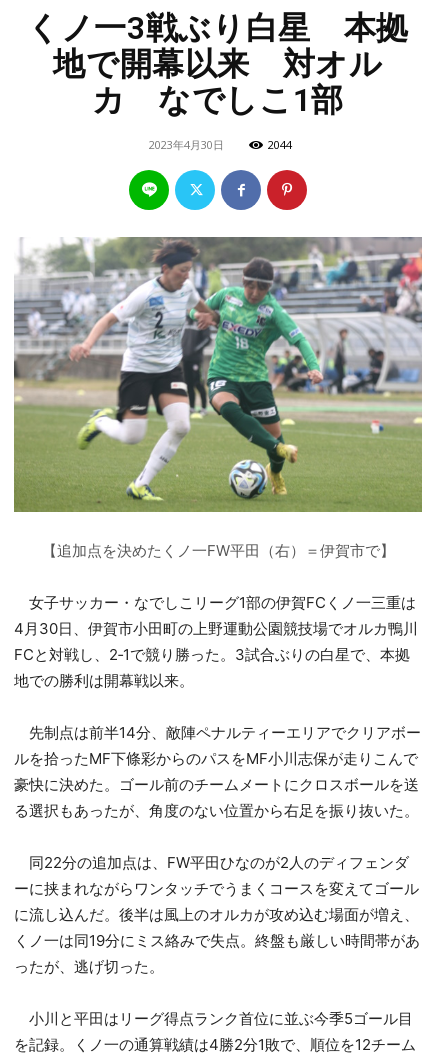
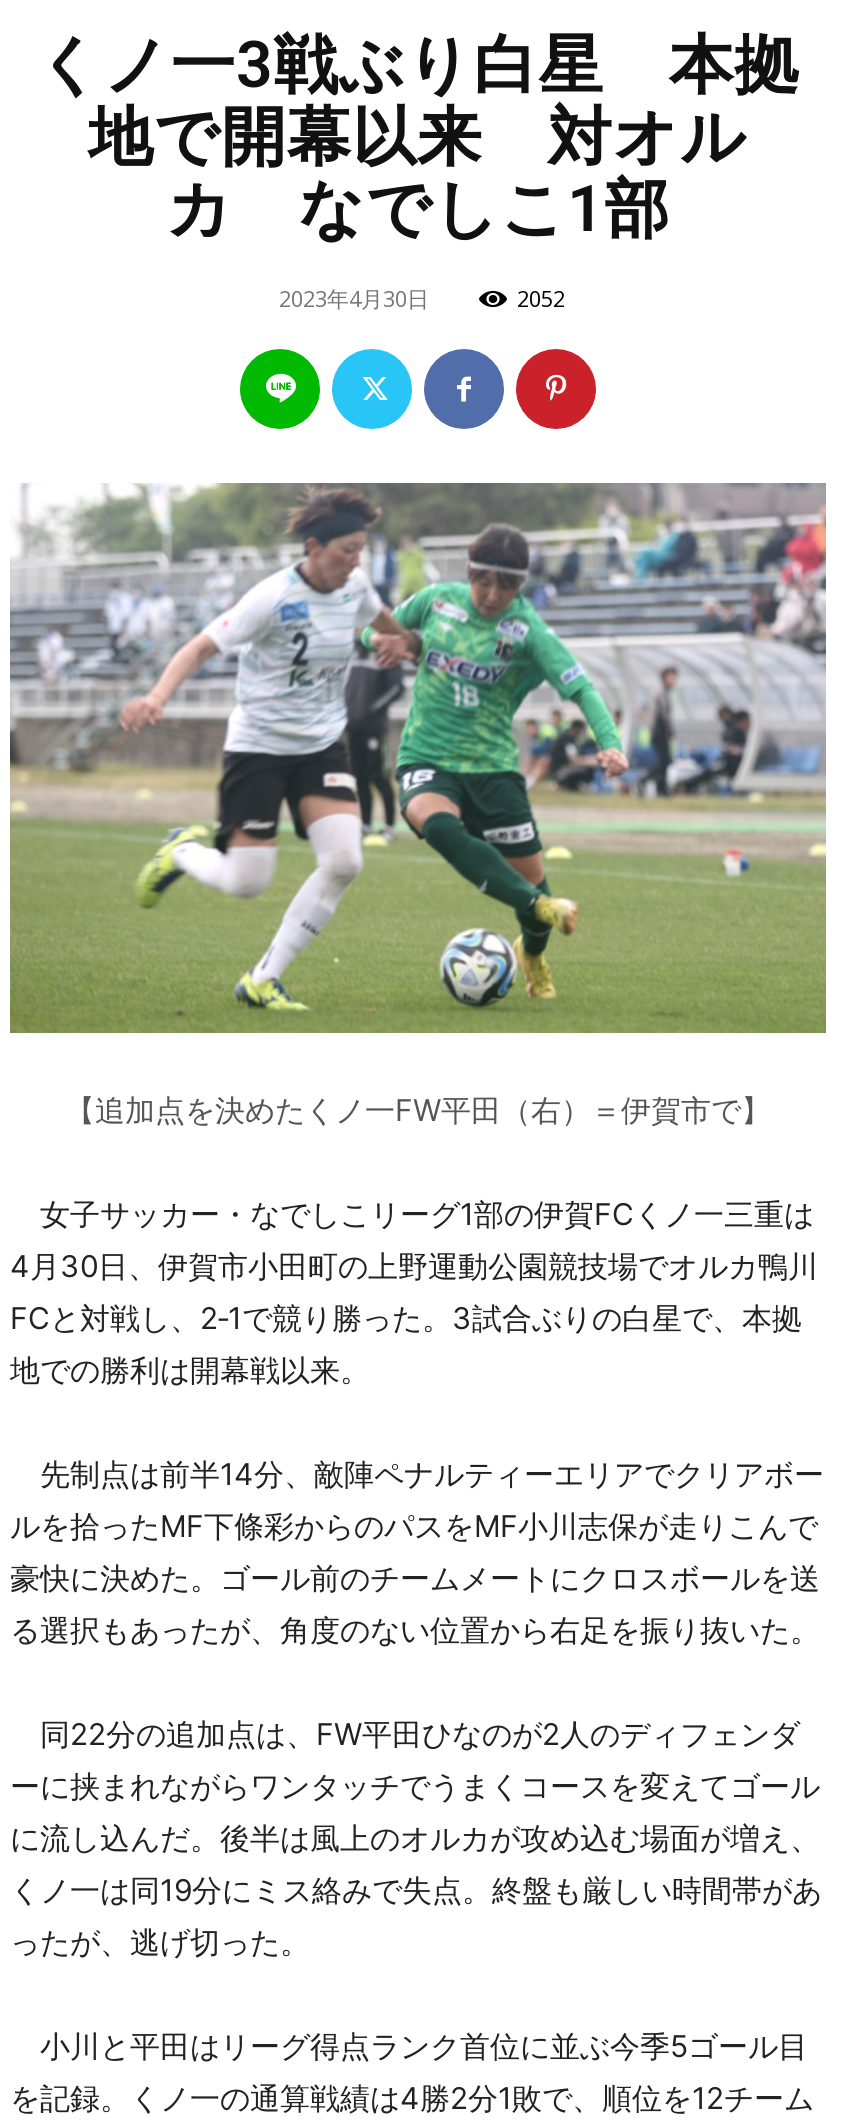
- 2044
+ 2052
